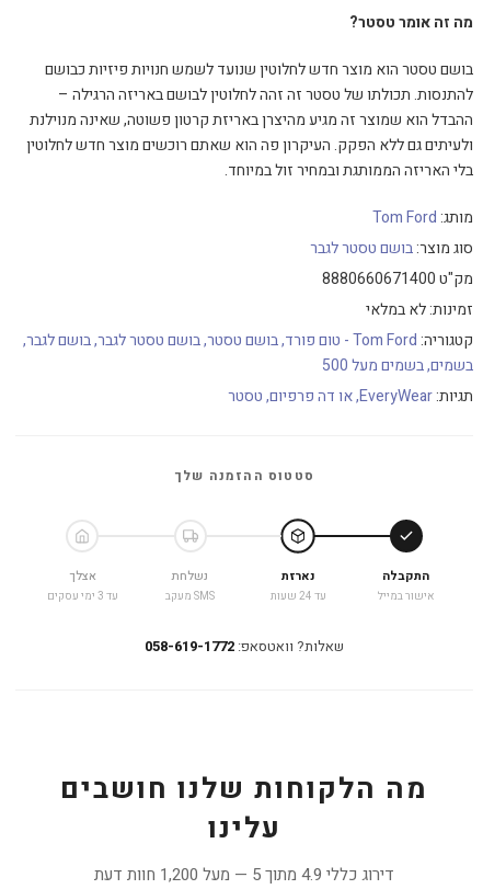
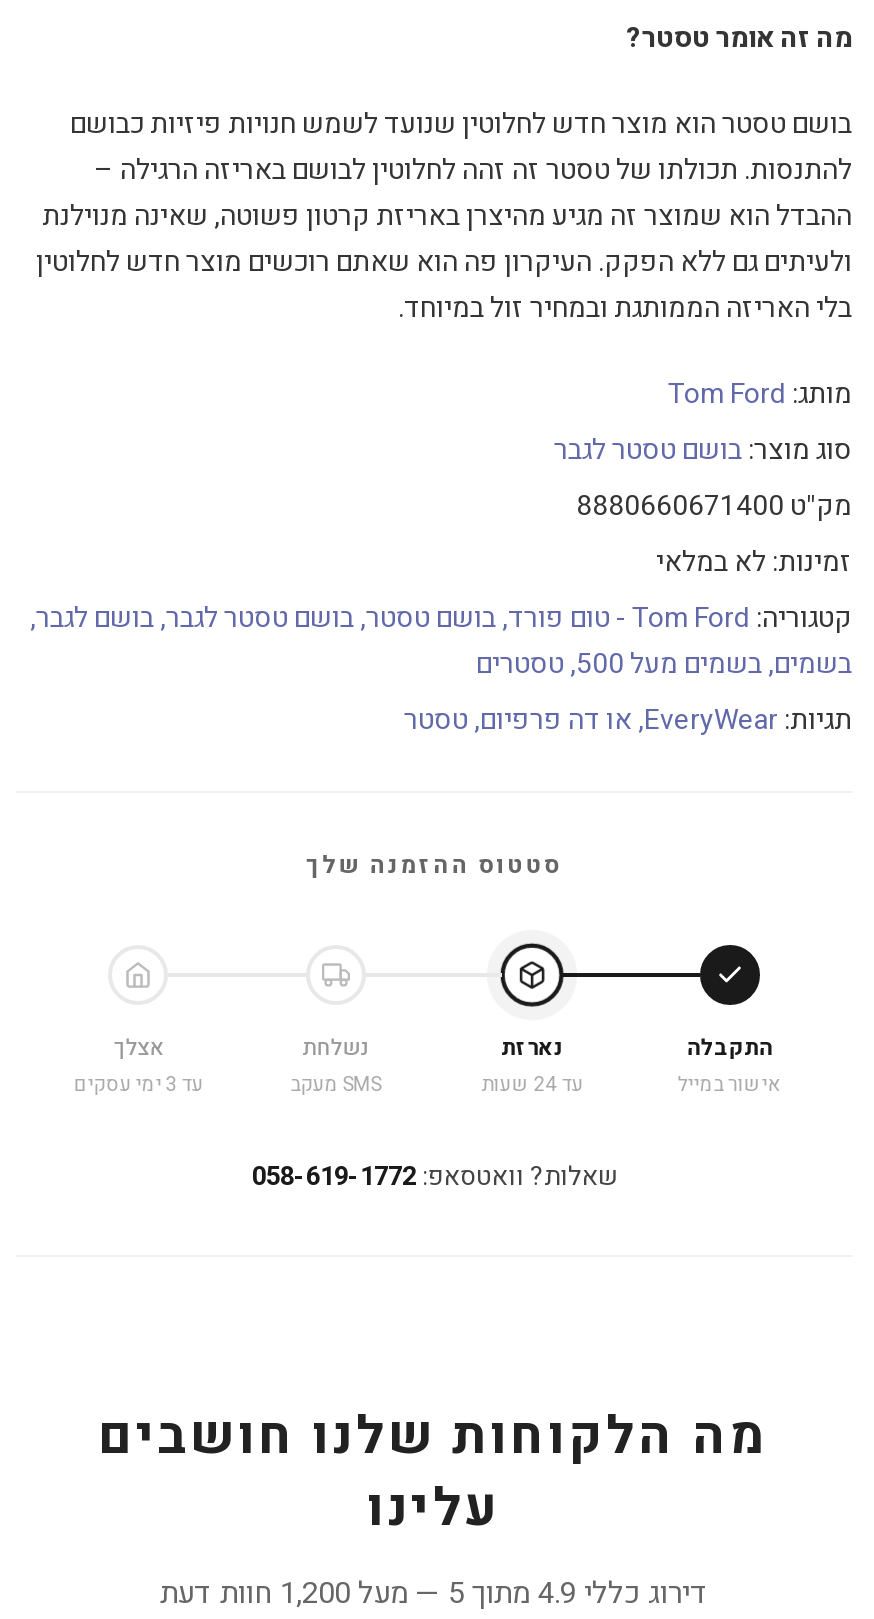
+ טסטרים
